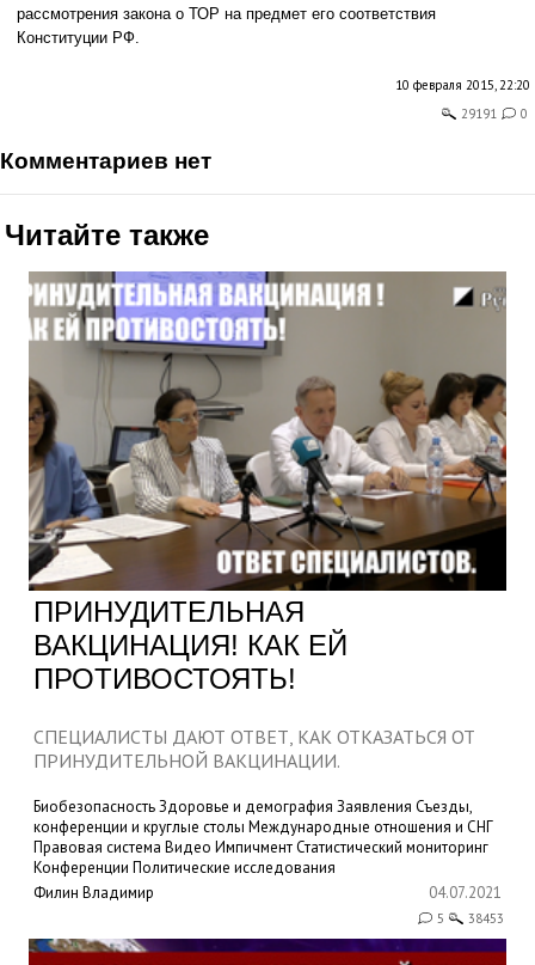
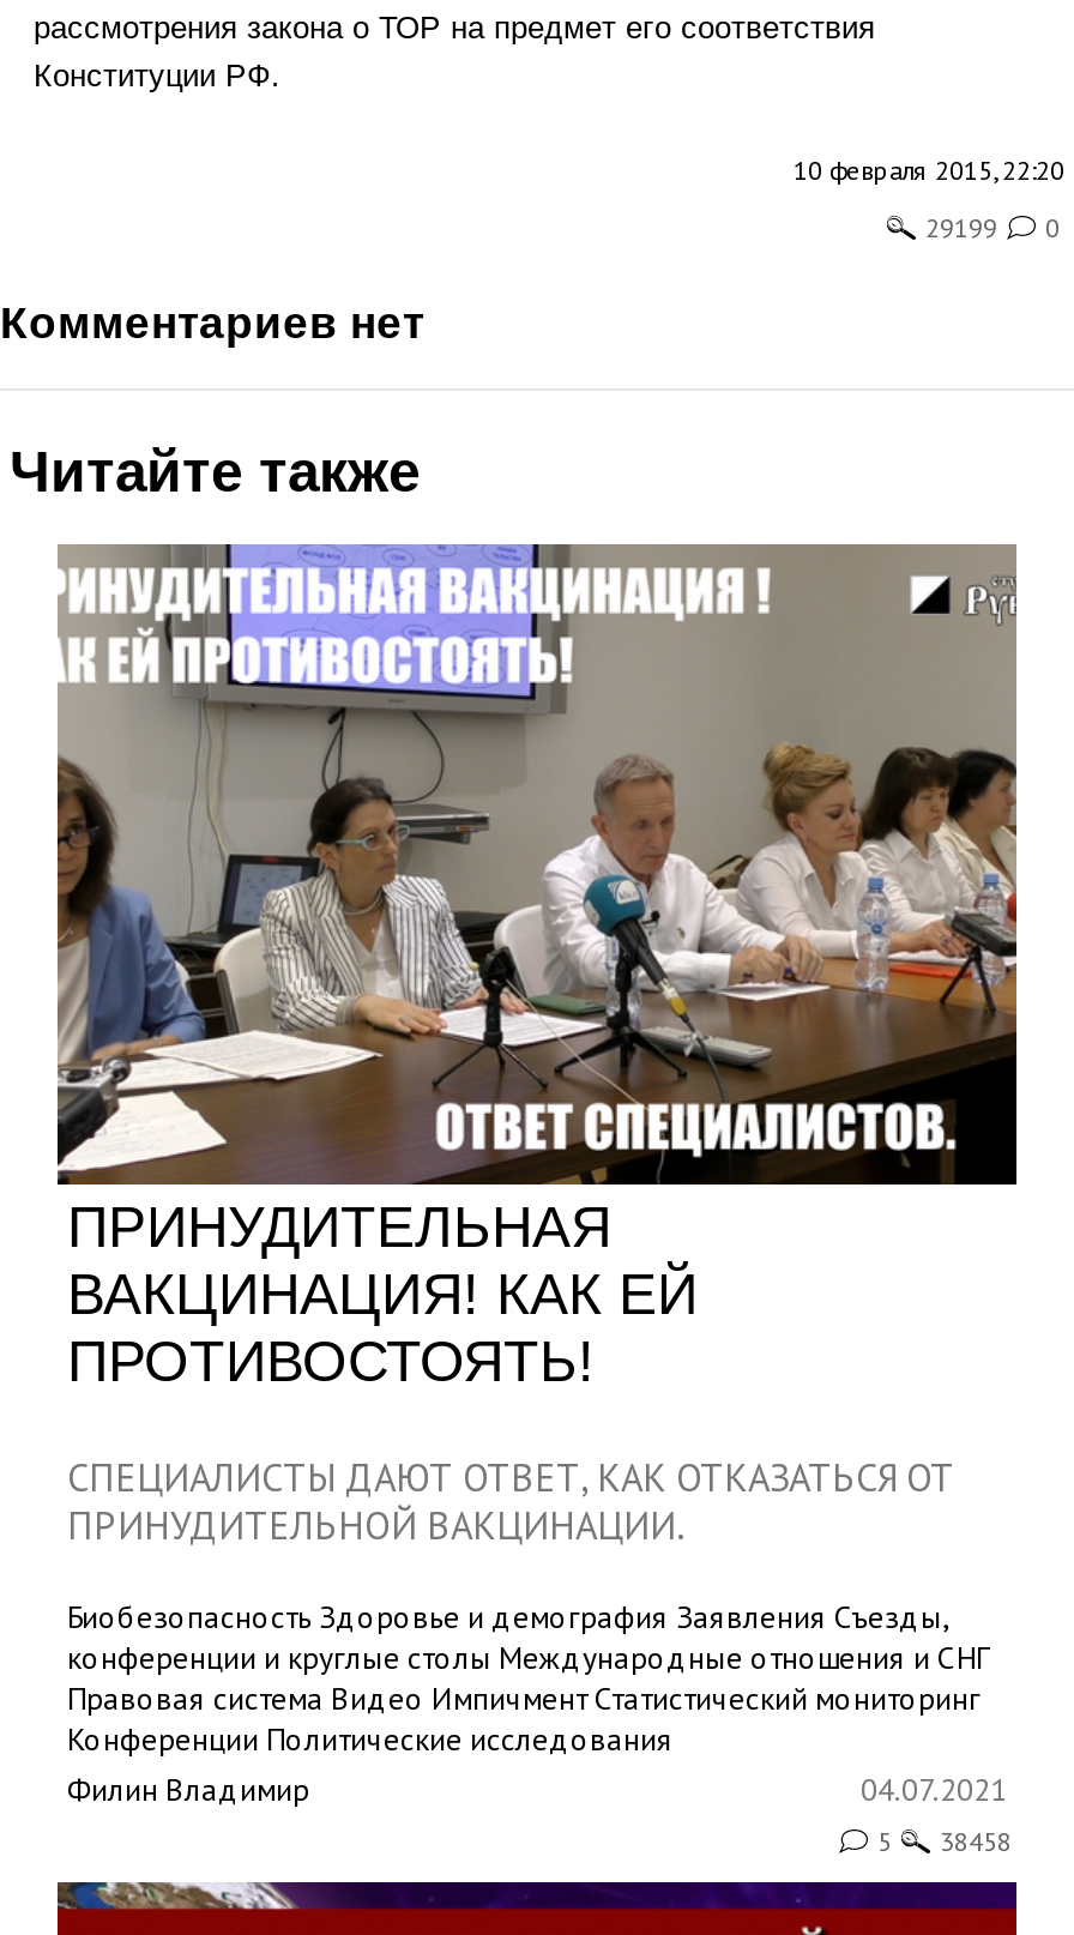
- 29191 0
+ 29199 0

- 5 38453
+ 5 38458
